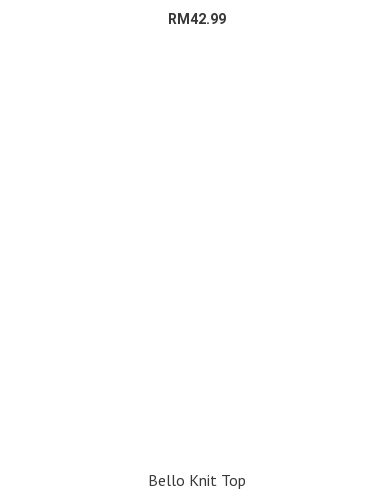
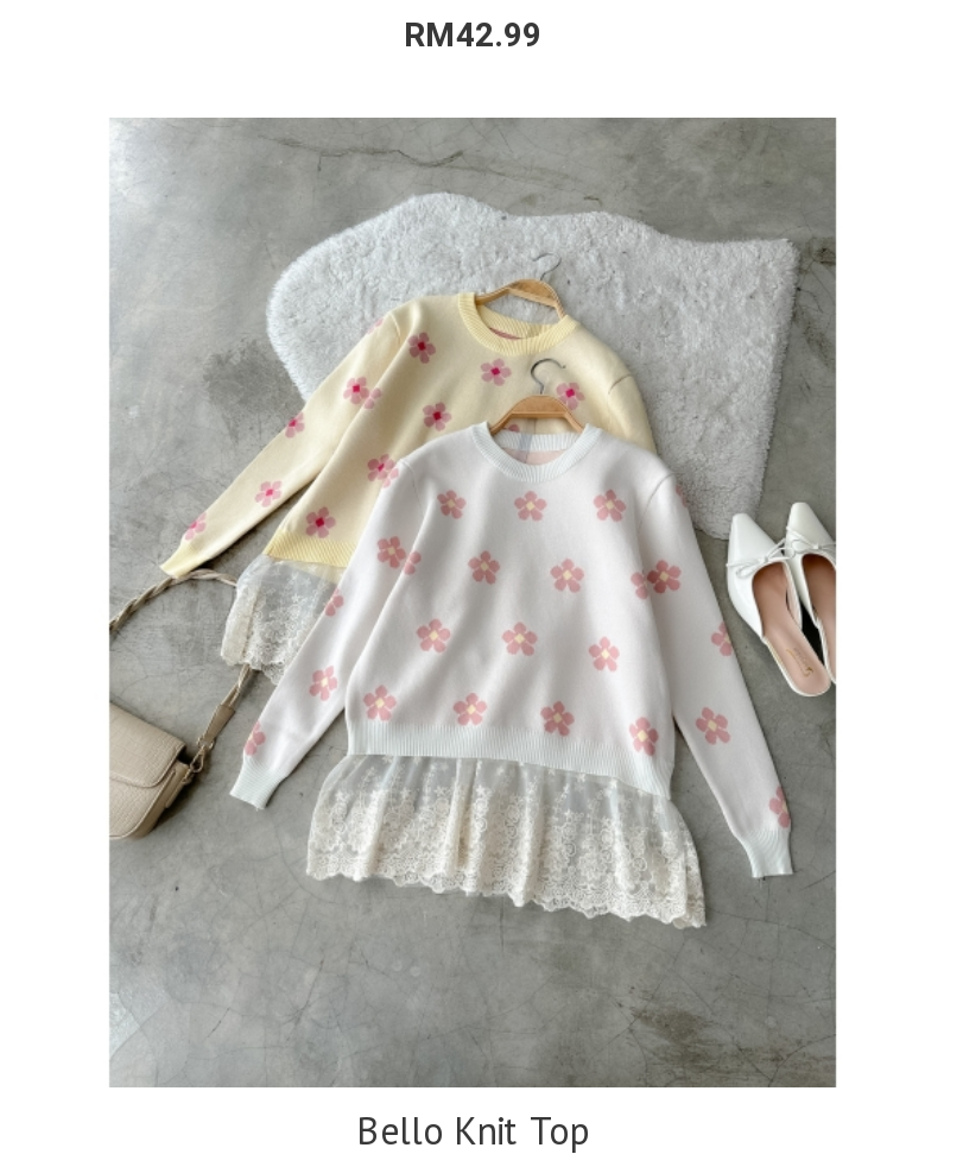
+ [image]
